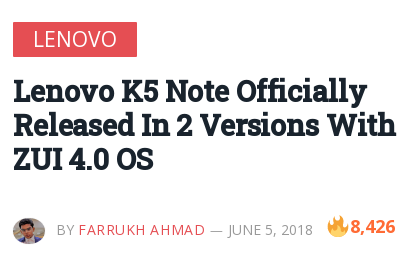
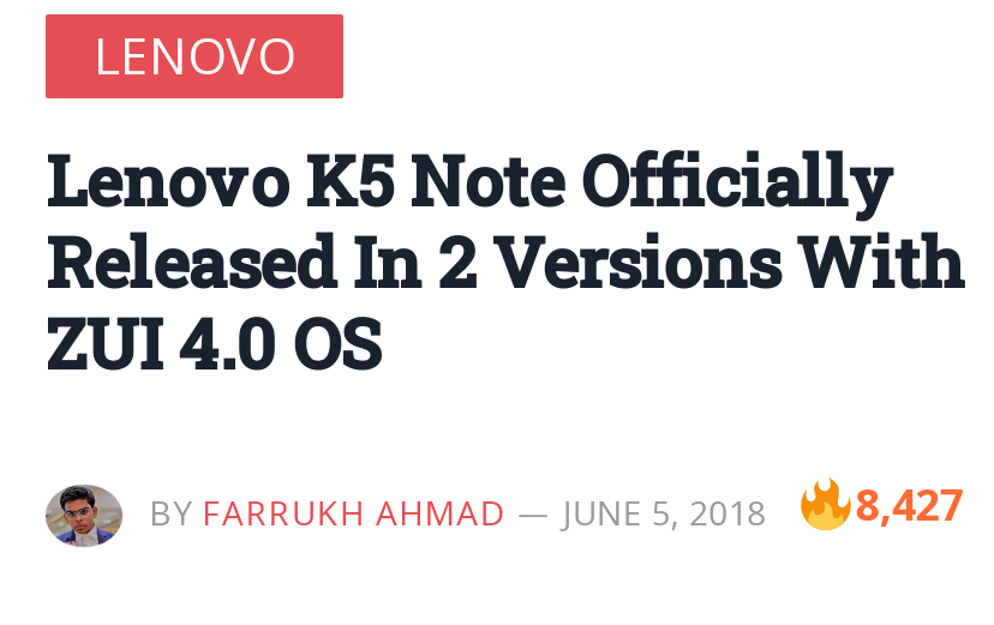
- BY FARRUKH AHMAD JUNE 5, 2018 8,426
+ BY FARRUKH AHMAD JUNE 5, 2018 8,427
